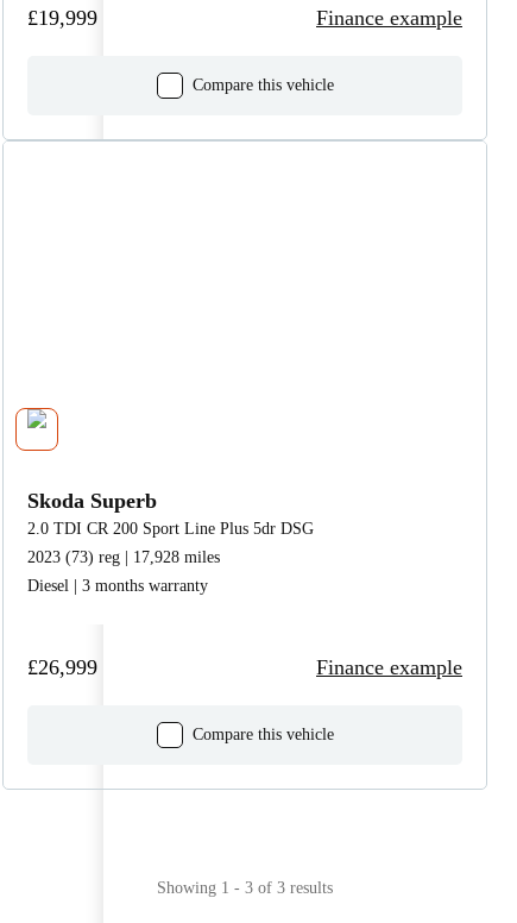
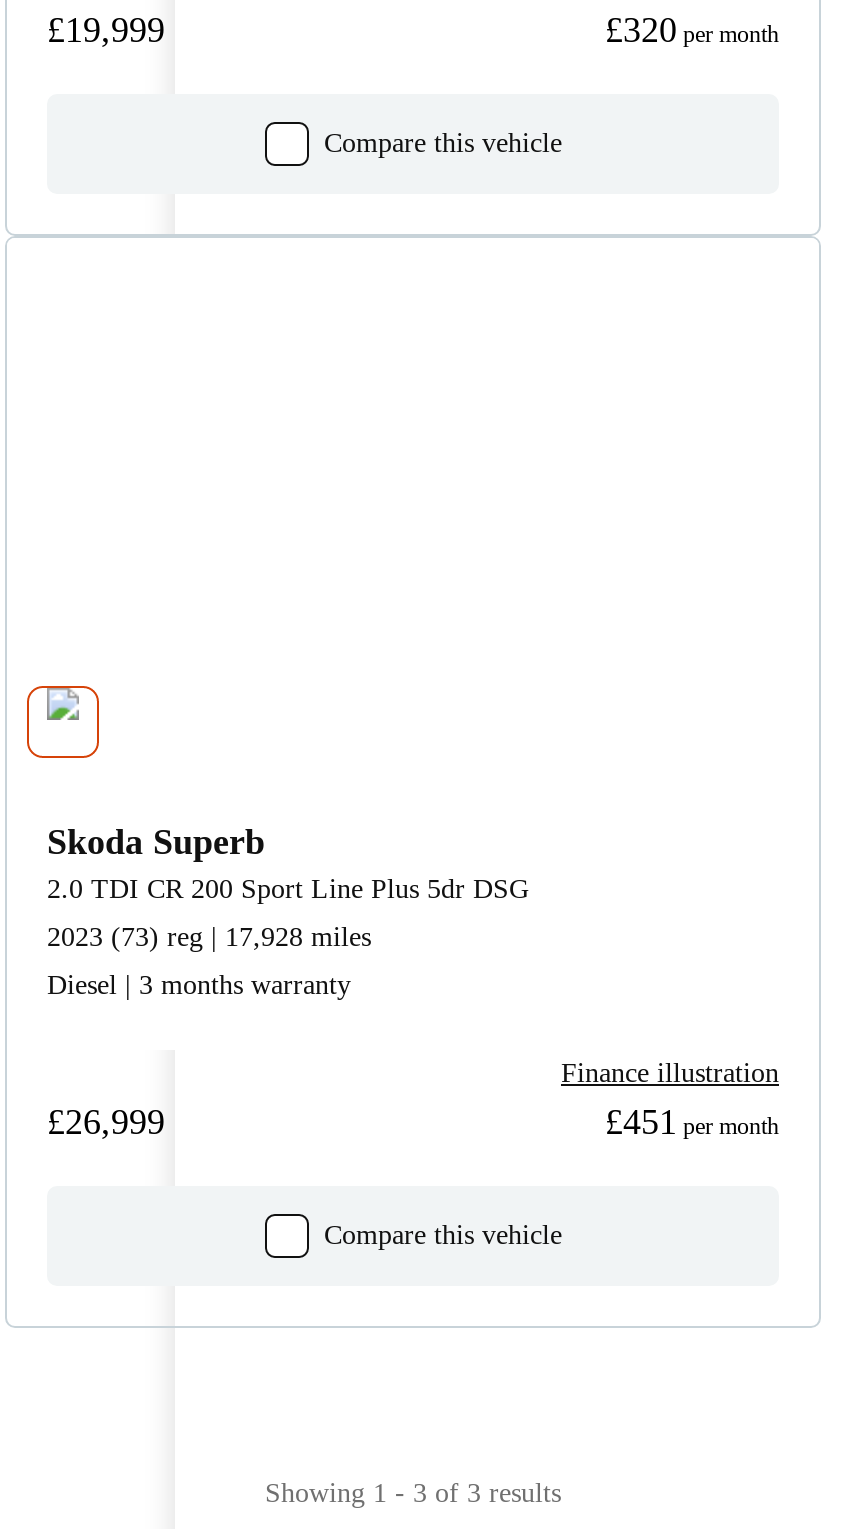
- Finance example
+ £320 per month

+ Finance illustration

- Finance example
+ £451 per month
